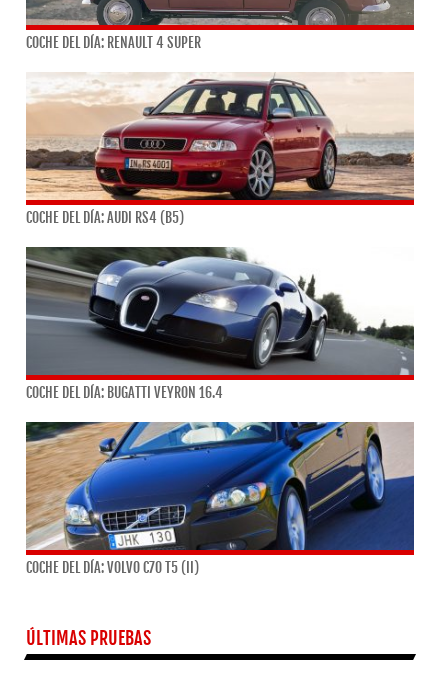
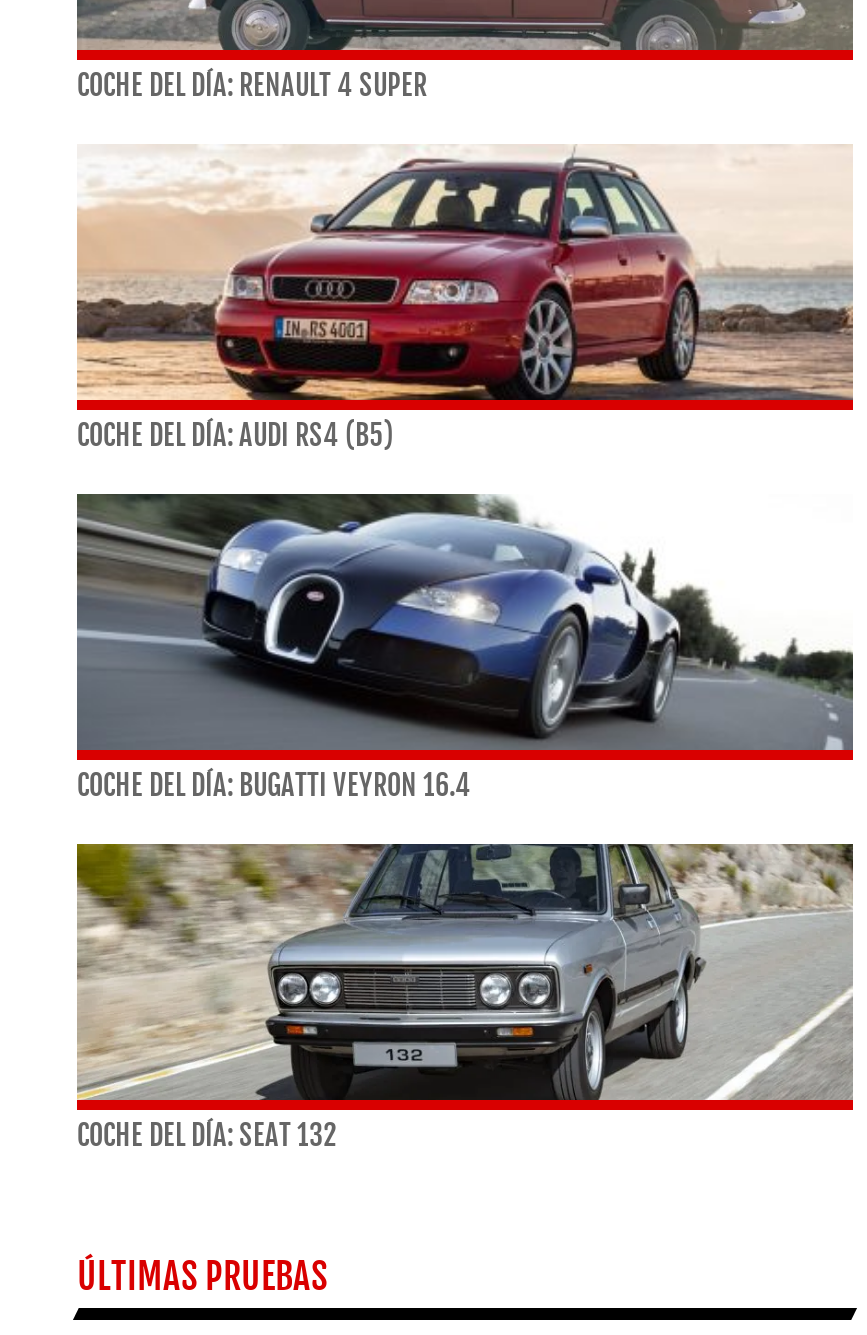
- [image]
- COCHE DEL DÍA: VOLVO C70 T5 (II)
+ [image]
+ COCHE DEL DÍA: SEAT 132
